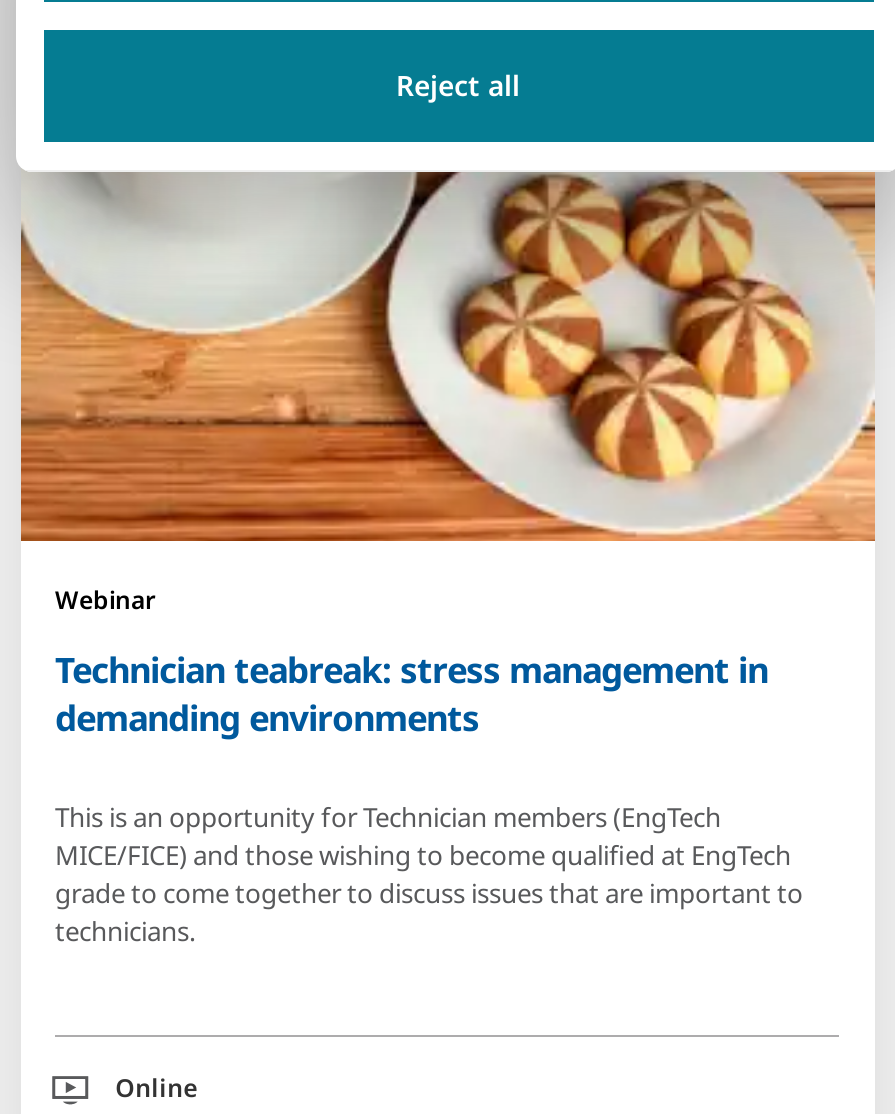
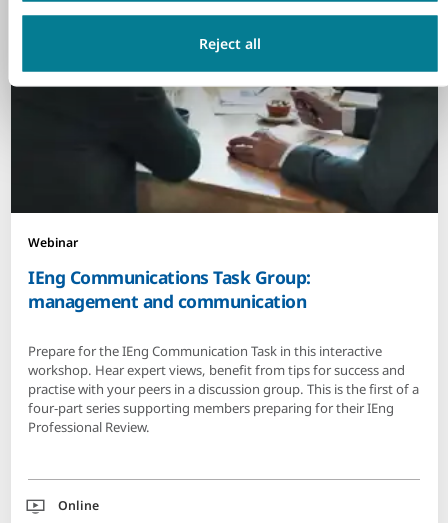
- [image]
+ [image]

moved up: Webinar

- Technician teabreak: stress management in
- demanding environments
+ IEng Communications Task Group:
+ management and communication

- This is an opportunity for Technician members (EngTech
- MICE/FICE) and those wishing to become qualified at EngTech
- grade to come together to discuss issues that are important to
- technicians.
+ Prepare for the IEng Communication Task in this interactive
+ workshop. Hear expert views, benefit from tips for success and
+ practise with your peers in a discussion group. This is the first of a
+ four‑part series supporting members preparing for their IEng
+ Professional Review.
